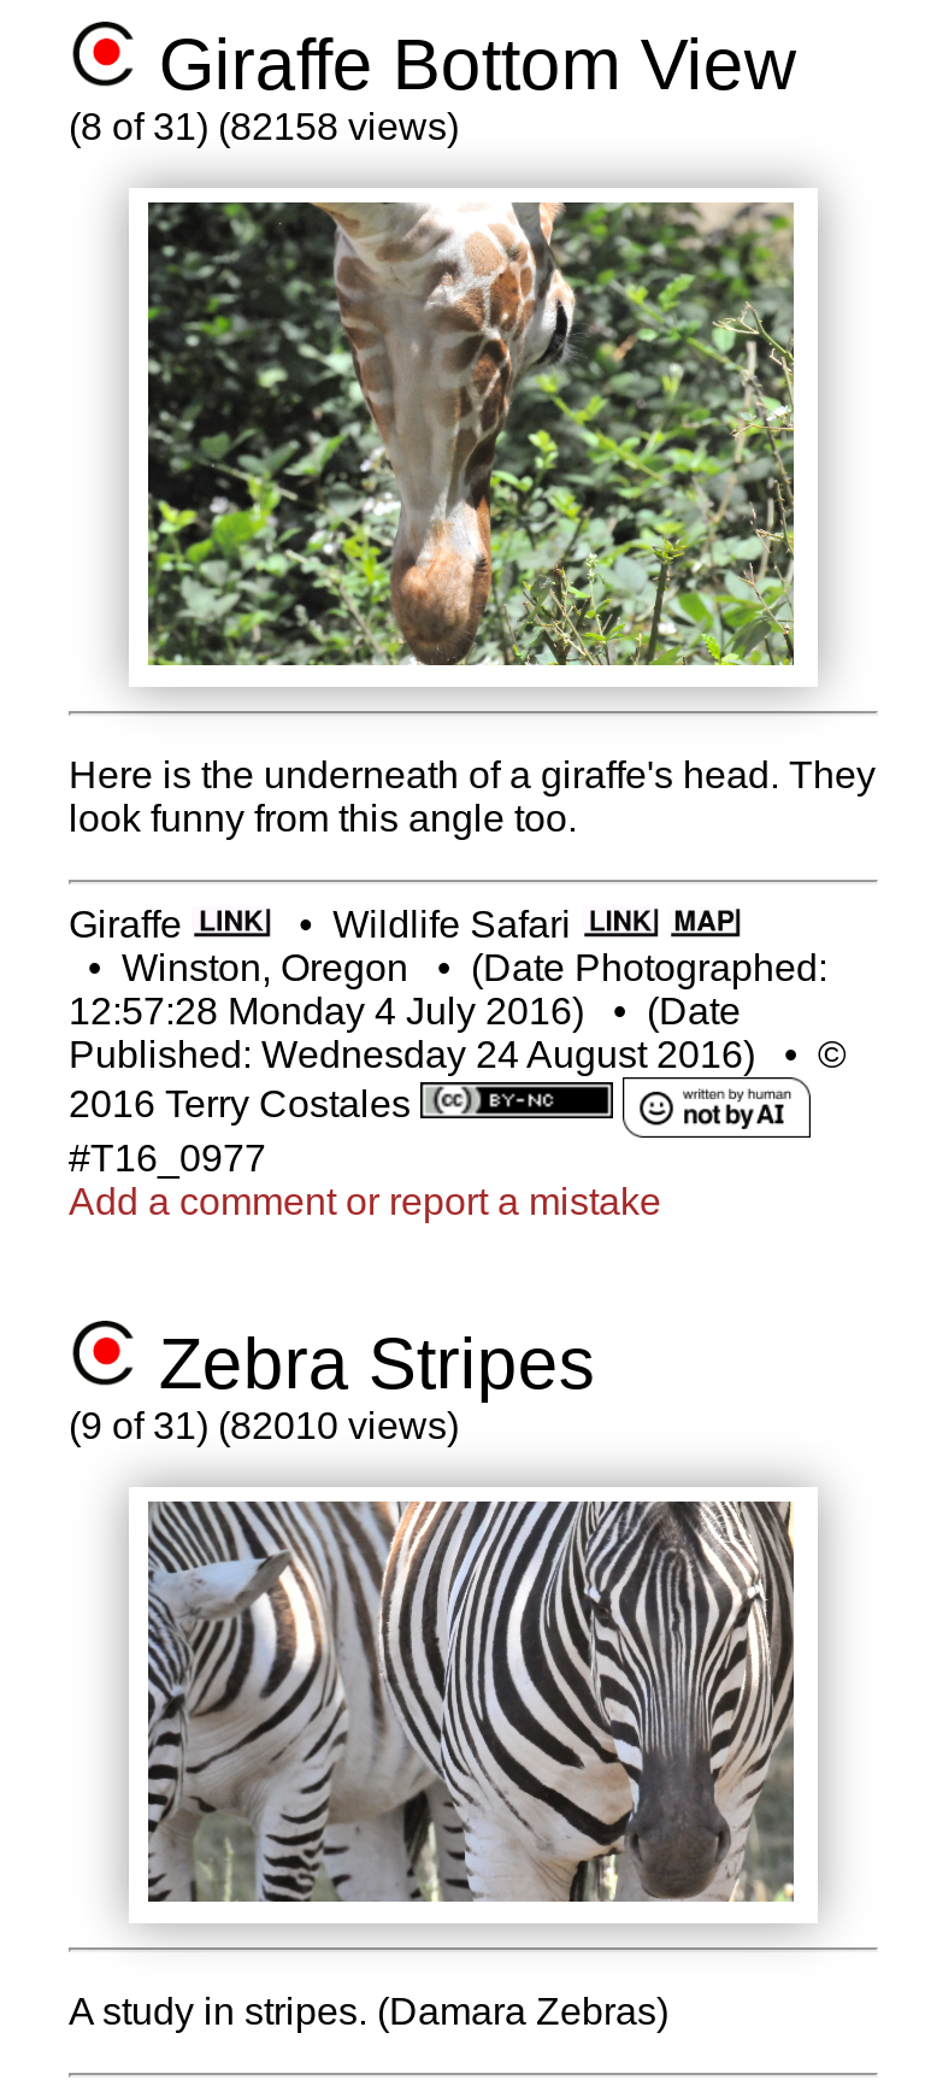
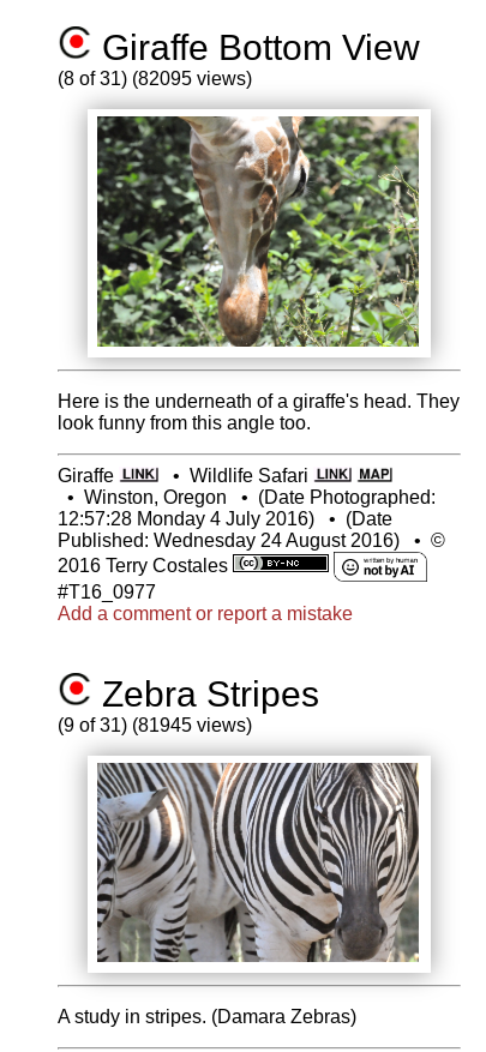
- (8 of 31) (82158 views)
+ (8 of 31) (82095 views)

- (9 of 31) (82010 views)
+ (9 of 31) (81945 views)
